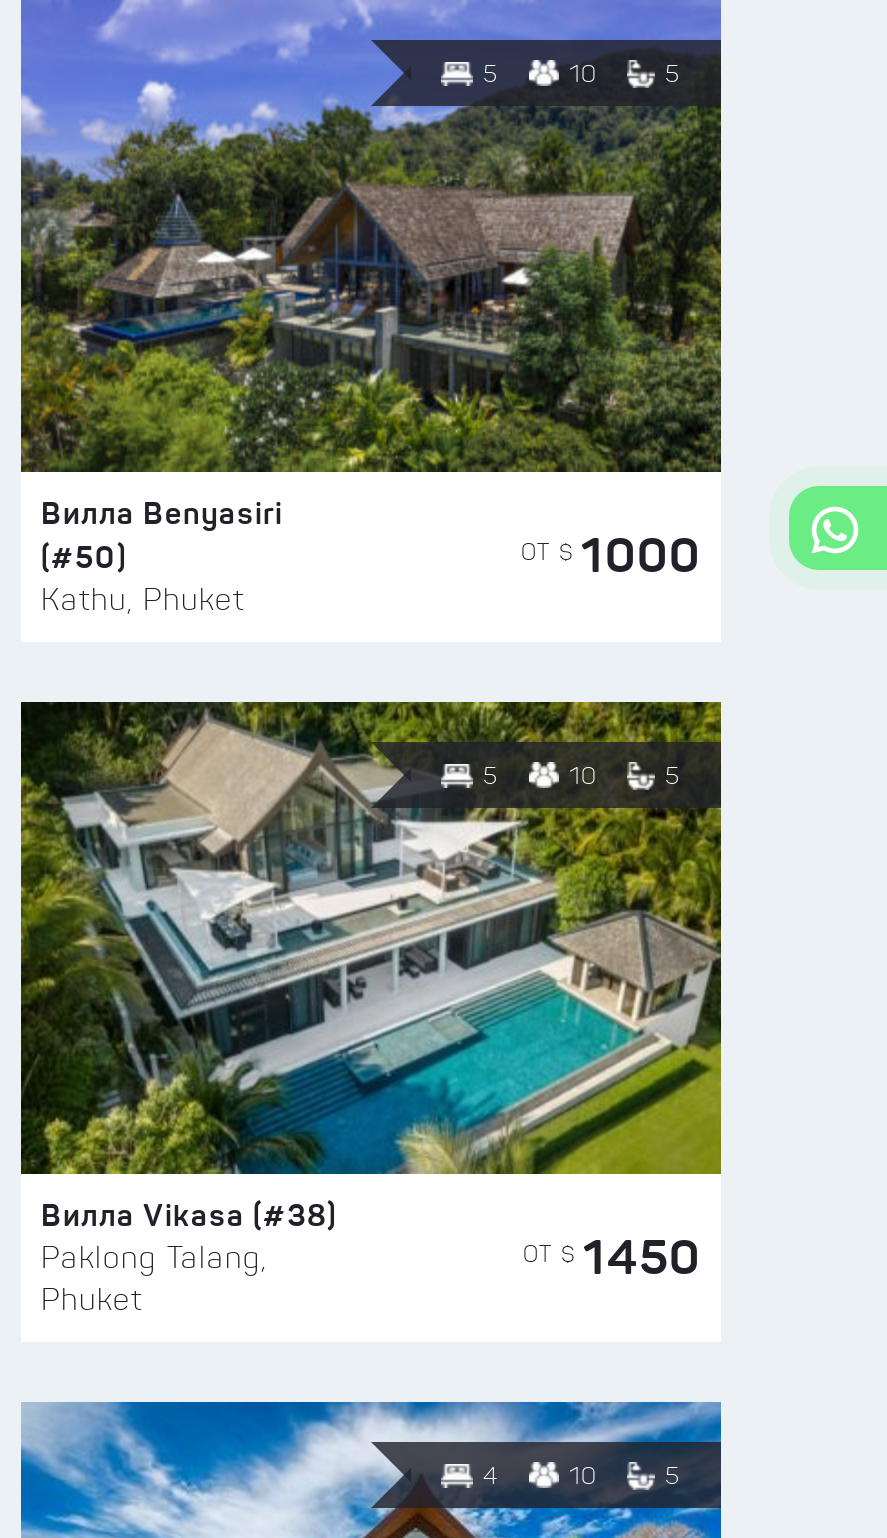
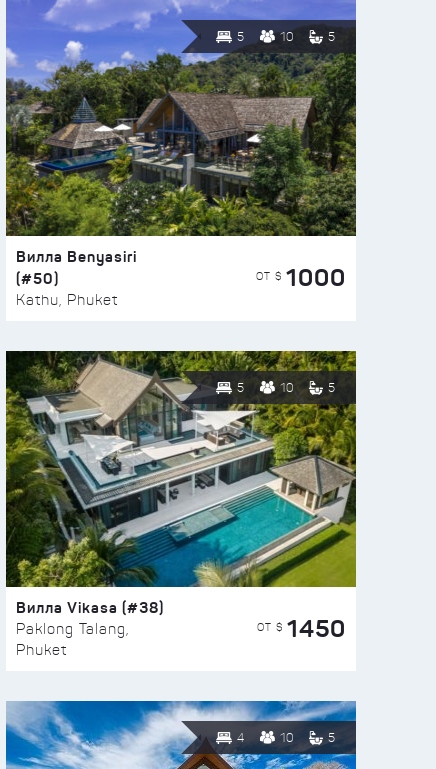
- [image]
